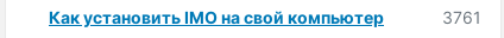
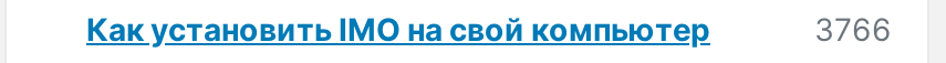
- 3761
+ 3766
